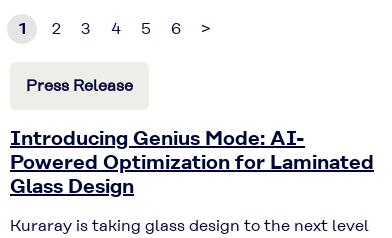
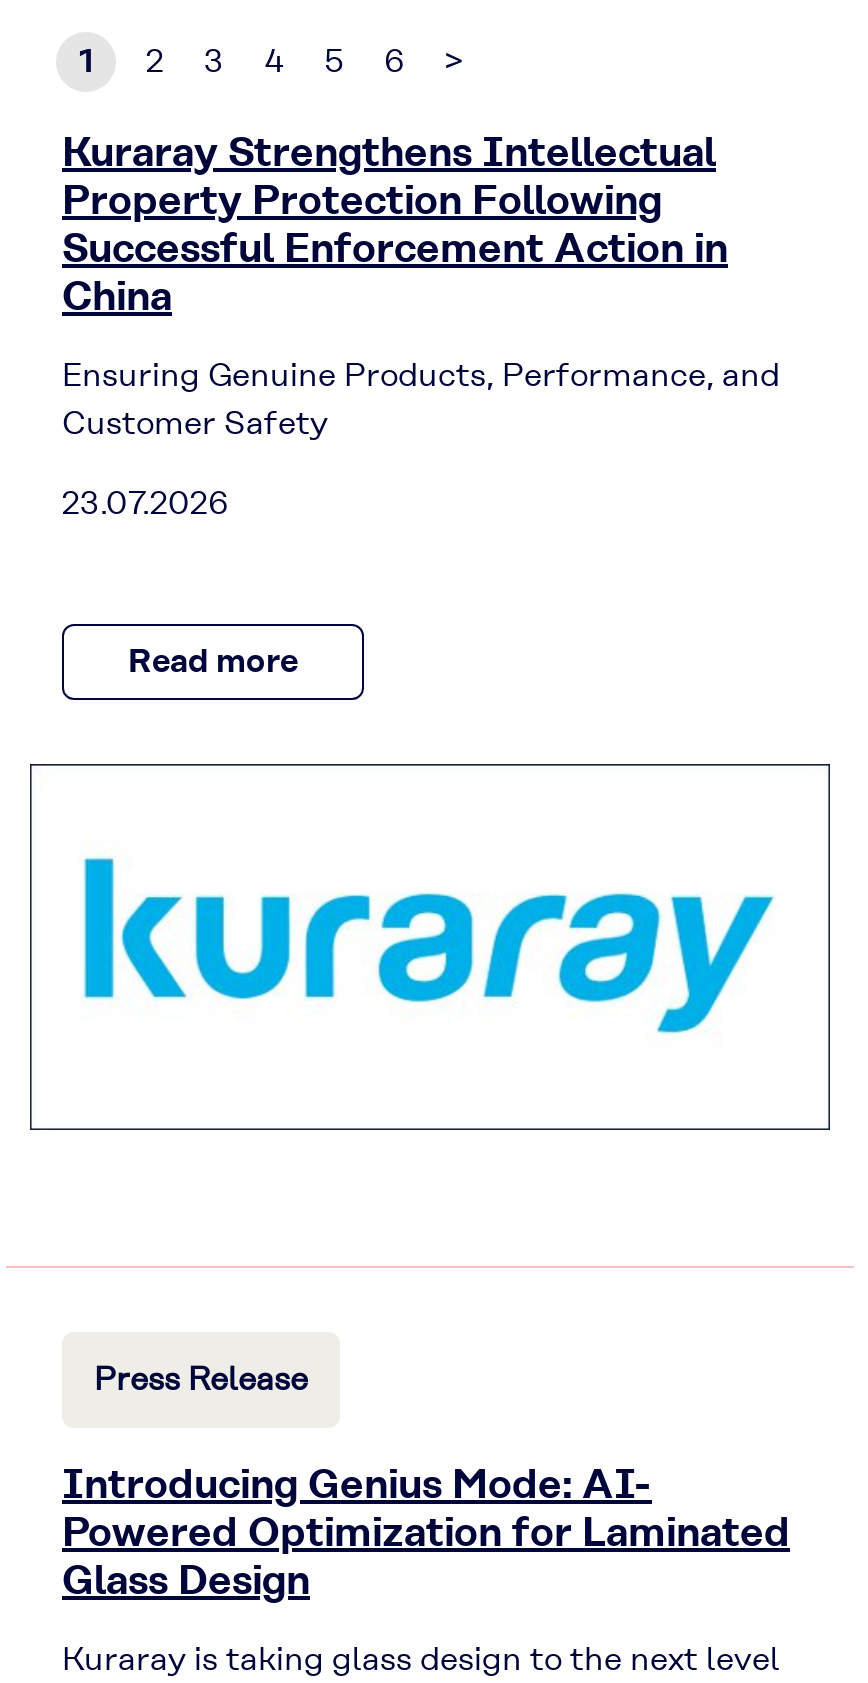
+ [image]

+ Kuraray Strengthens Intellectual
+ Property Protection Following
+ Successful Enforcement Action in
+ China
+ Ensuring Genuine Products, Performance, and
+ Customer Safety
+ 23.07.2026

+ Read more
